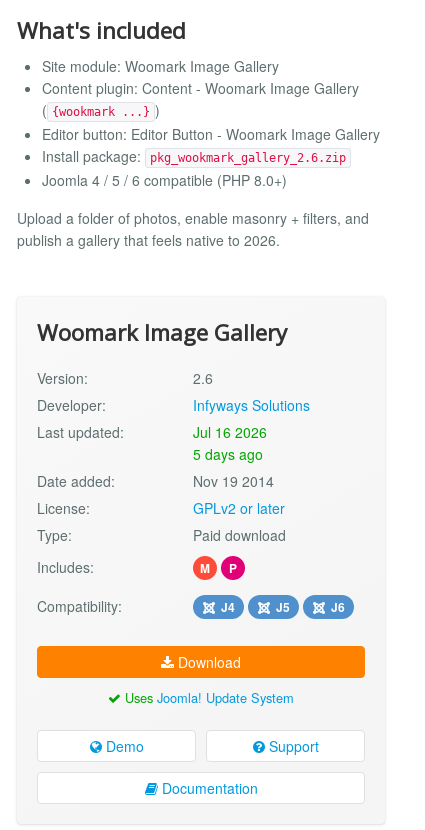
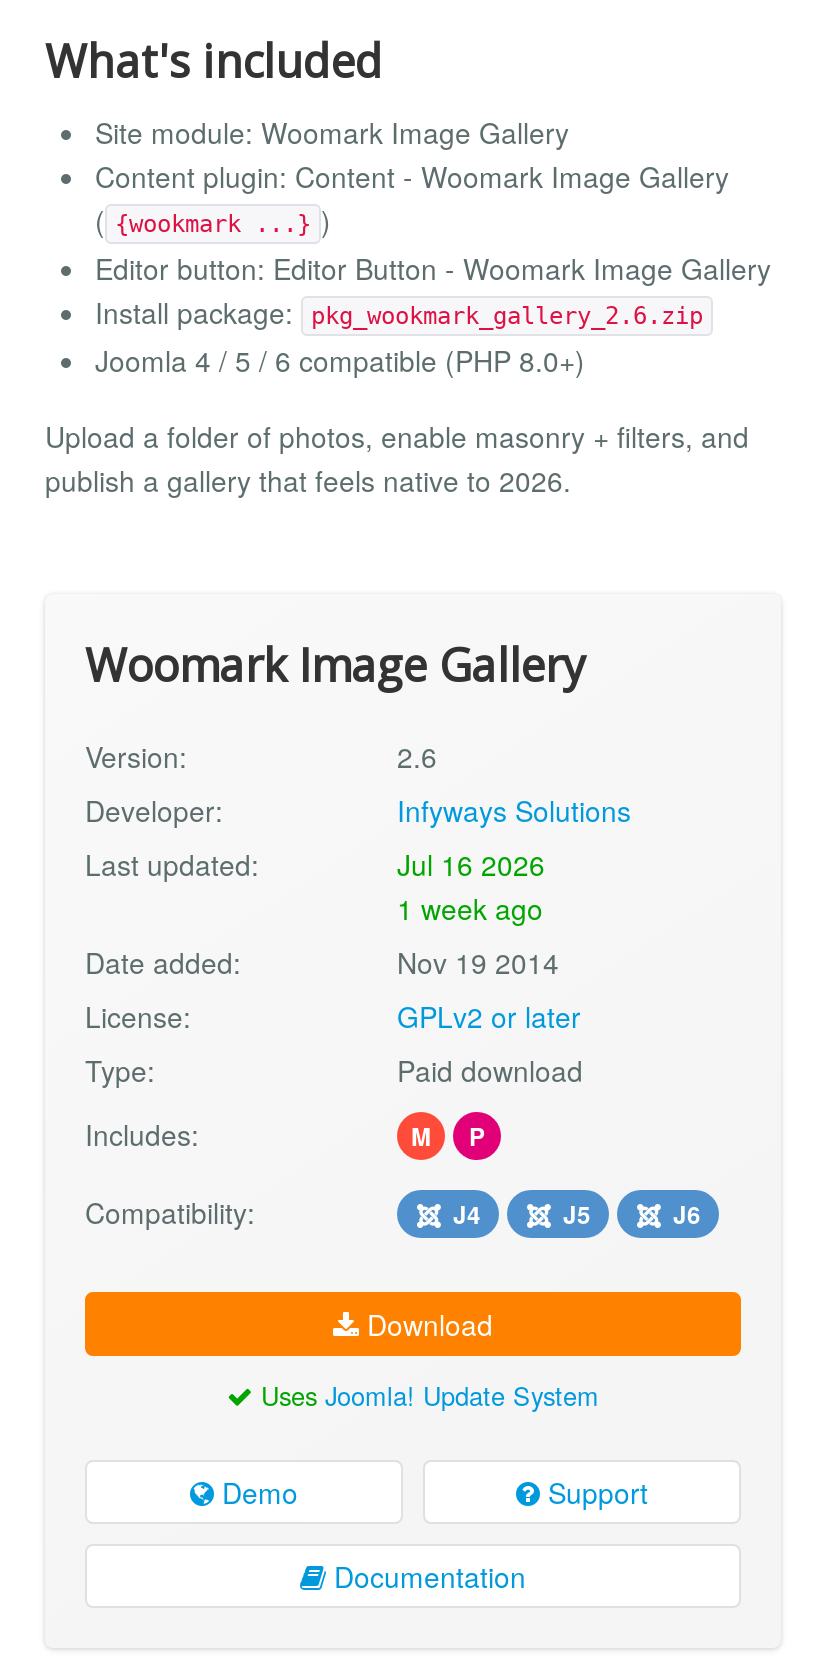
- 5 days ago
+ 1 week ago
